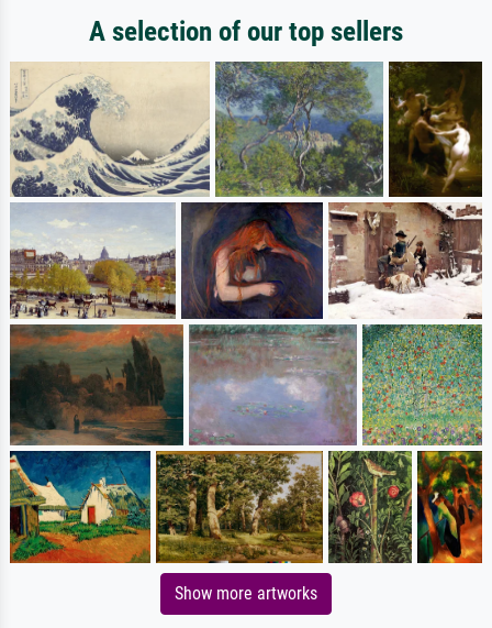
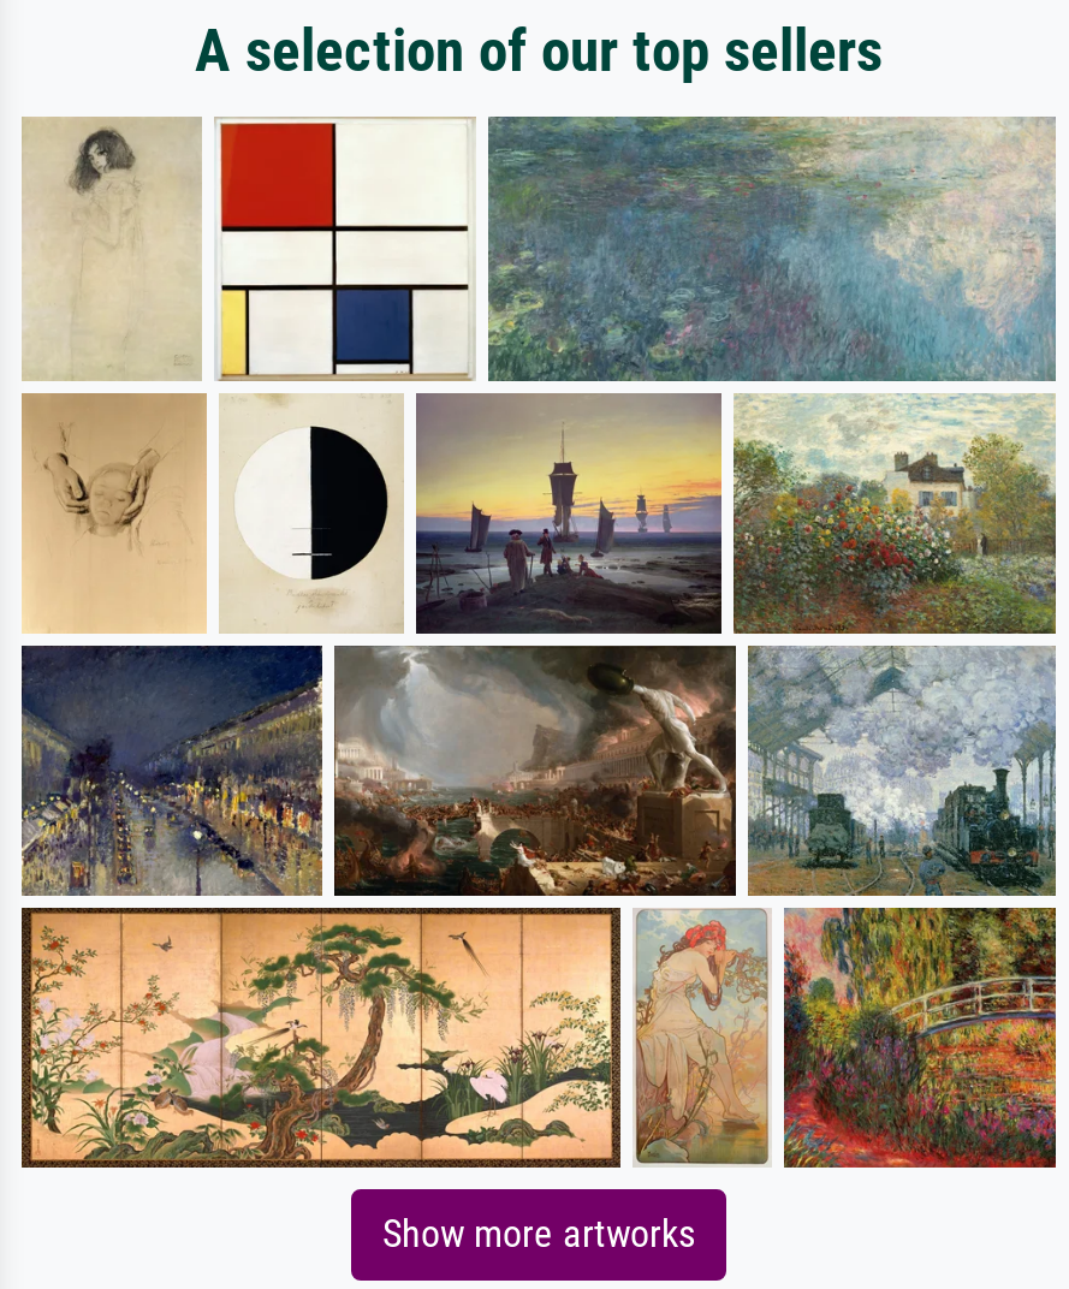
- [image]
+ [image]
